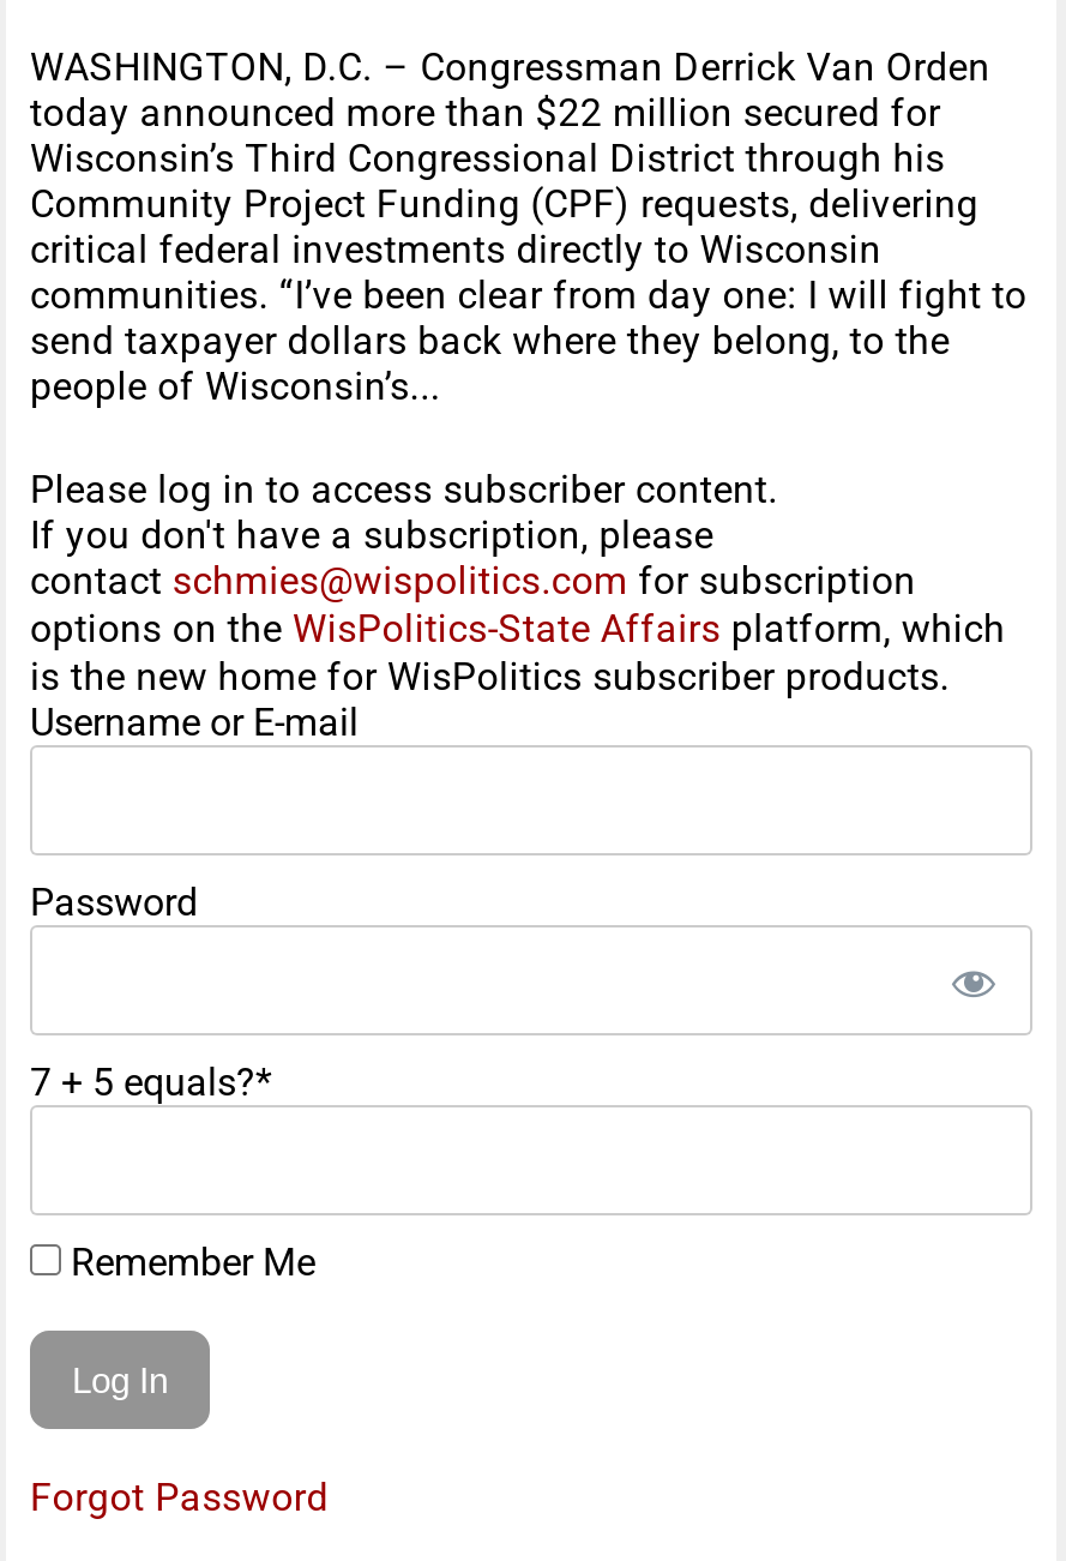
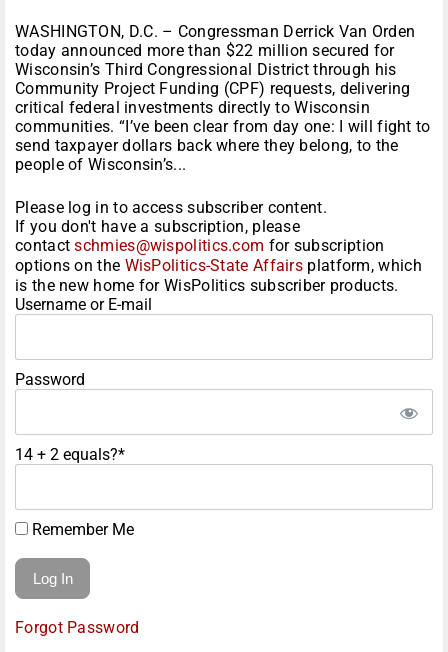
- 7 + 5 equals?*
+ 14 + 2 equals?*
